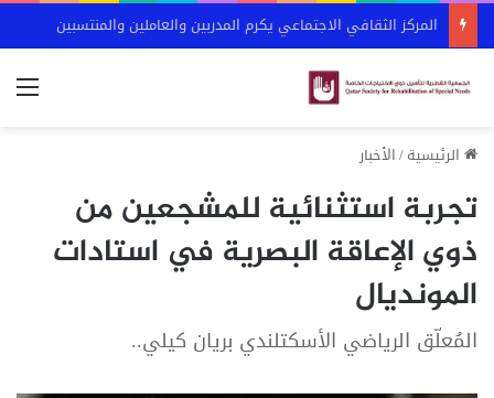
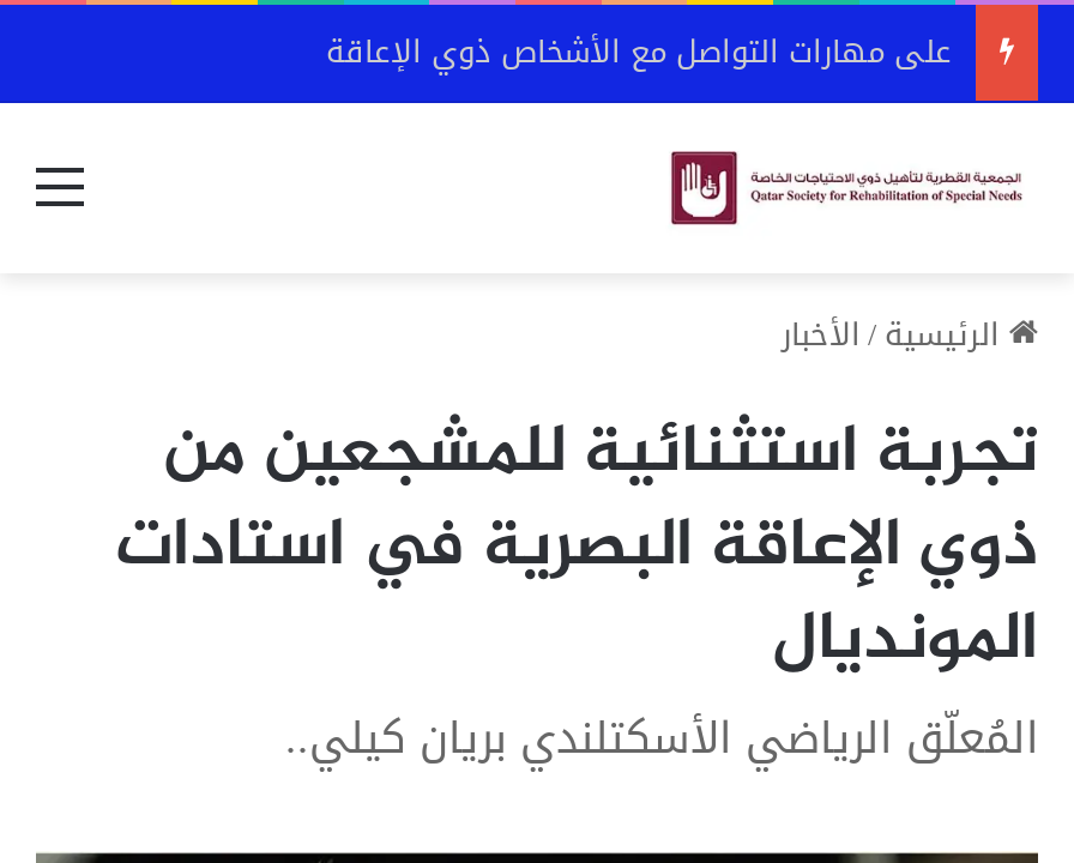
- المركز الثقافي الاجتماعي يكرم المدربين والعاملين والمنتسبين
+ على مهارات التواصل مع الأشخاص ذوي الإعاقة
